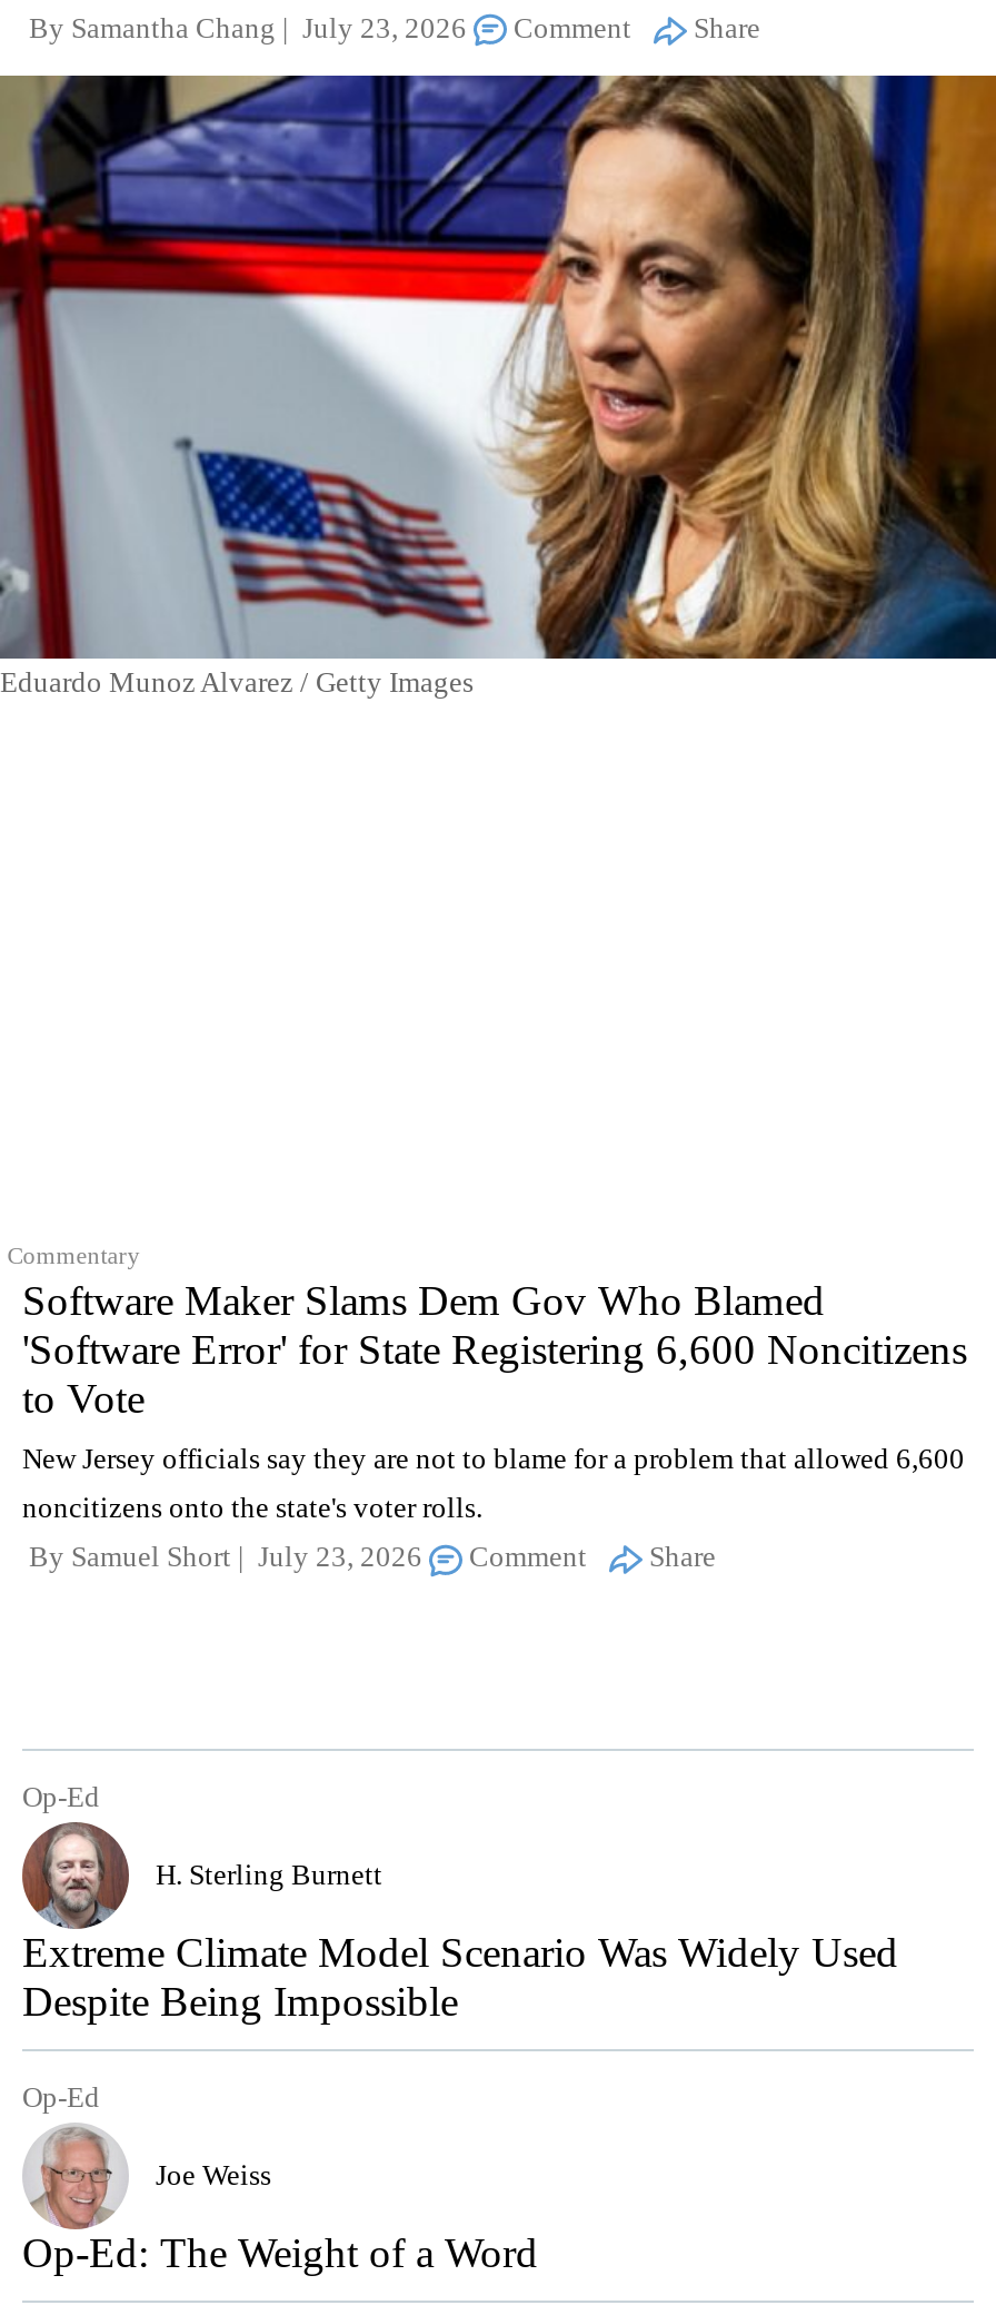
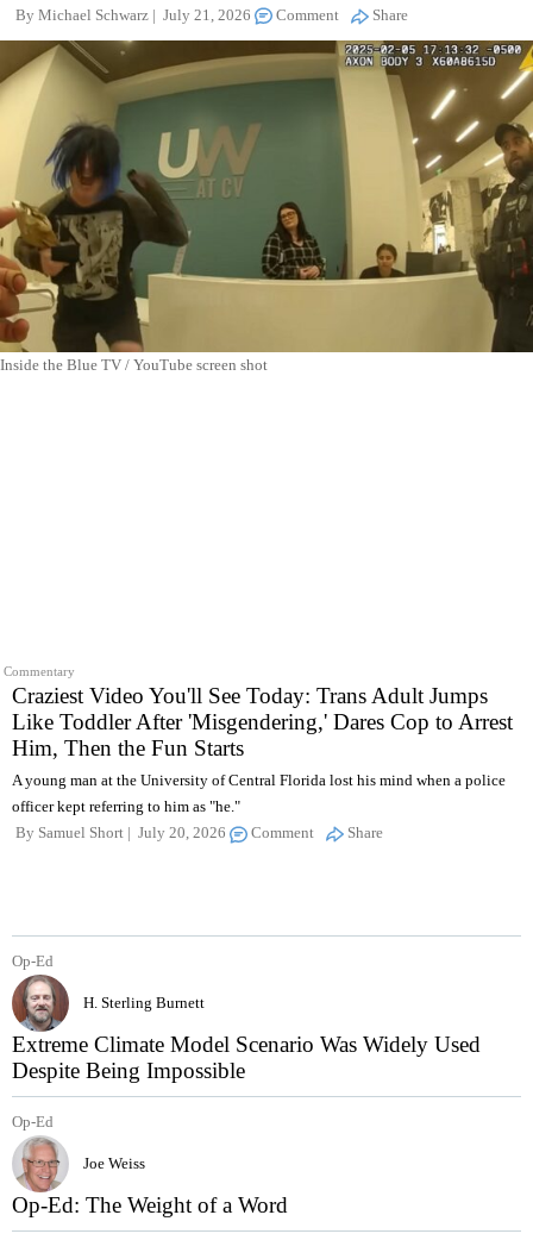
- By Samantha Chang July 23, 2026
+ By Michael Schwarz July 21, 2026

- [image]
- Eduardo Munoz Alvarez / Getty Images
+ [image]
+ Inside the Blue TV / YouTube screen shot

- Software Maker Slams Dem Gov Who Blamed
- 'Software Error' for State Registering 6,600 Noncitizens
- to Vote
- New Jersey officials say they are not to blame for a problem that allowed 6,600
+ Craziest Video You'll See Today: Trans Adult Jumps
+ Like Toddler After 'Misgendering,' Dares Cop to Arrest
+ Him, Then the Fun Starts
+ A young man at the University of Central Florida lost his mind when a police

- noncitizens onto the state's voter rolls.
+ officer kept referring to him as "he."

- By Samuel Short July 23, 2026
+ By Samuel Short July 20, 2026
